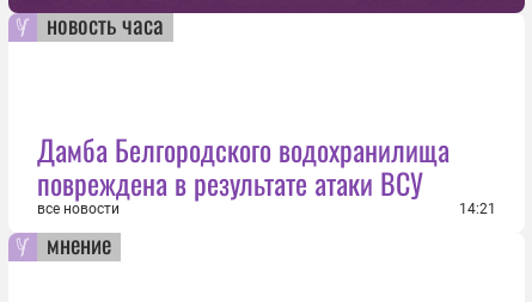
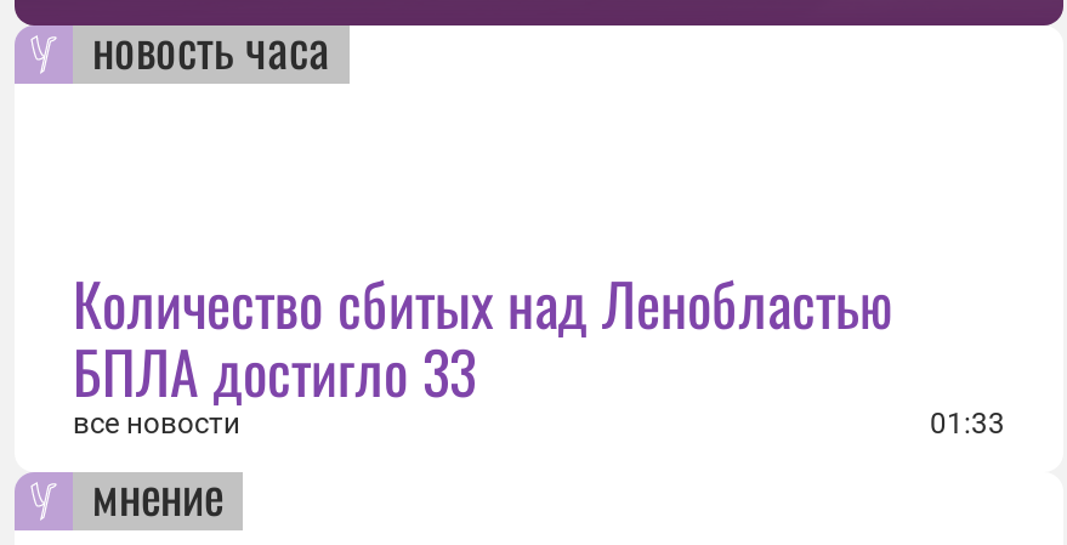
- Дамба Белгородского водохранилища
- повреждена в результате атаки ВСУ
+ Количество сбитых над Ленобластью
+ БПЛА достигло 33

- 14:21
+ 01:33
